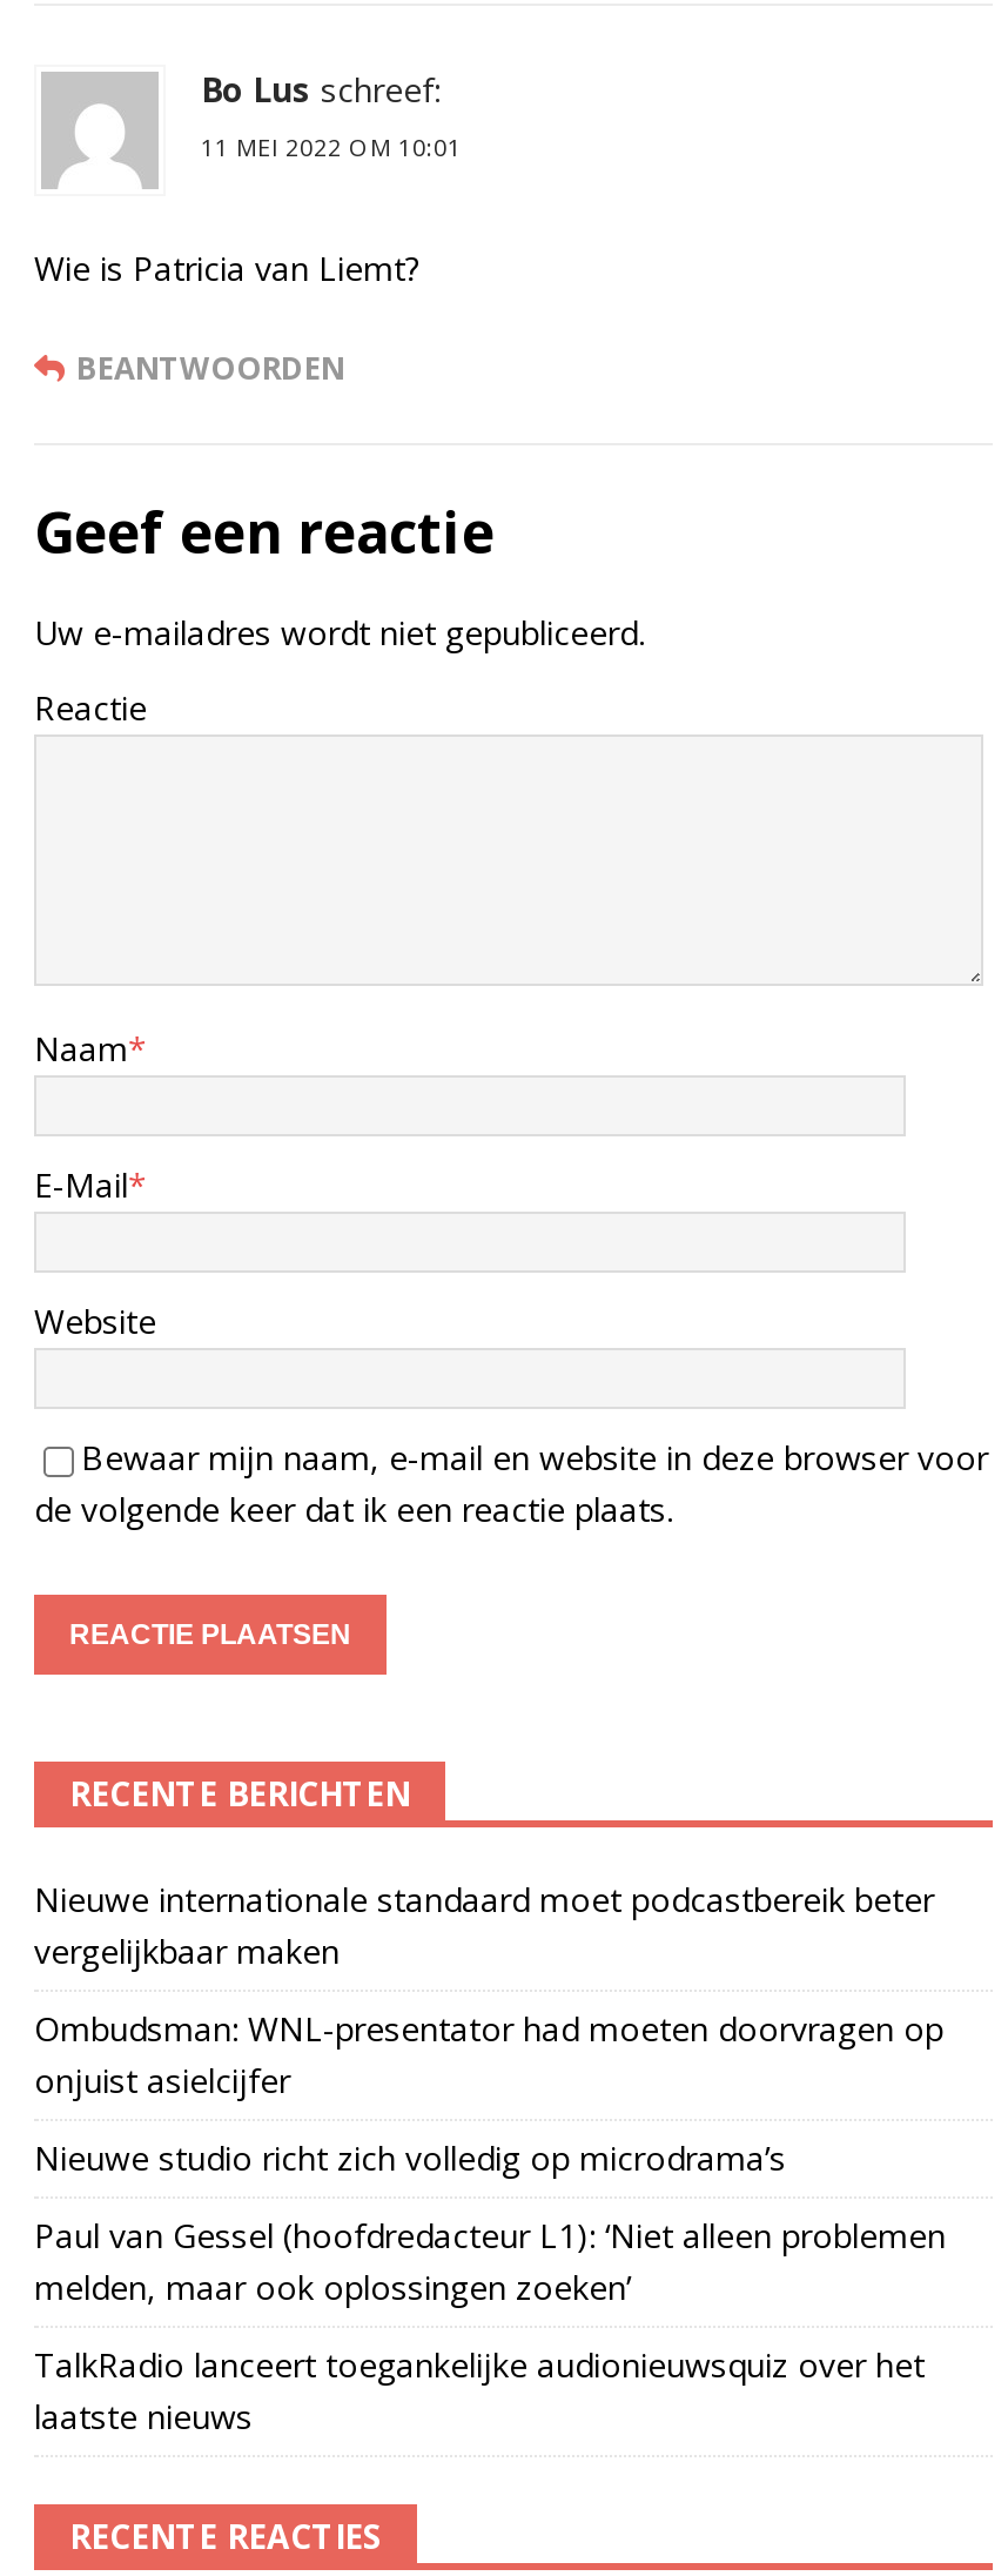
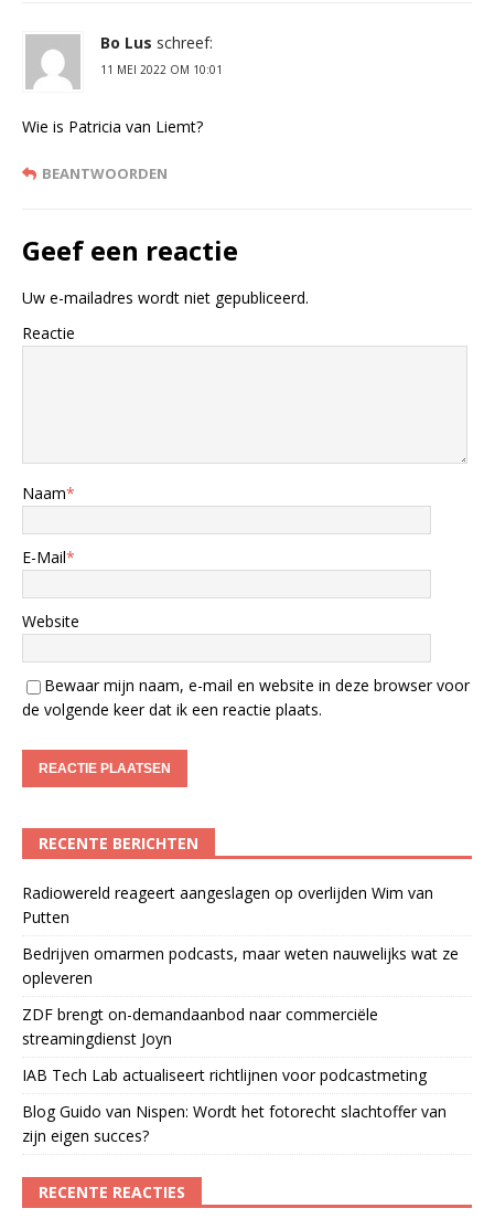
- Nieuwe internationale standaard moet podcastbereik beter
- vergelijkbaar maken
+ Radiowereld reageert aangeslagen op overlijden Wim van
+ Putten

- Ombudsman: WNL-presentator had moeten doorvragen op
- onjuist asielcijfer
+ Bedrijven omarmen podcasts, maar weten nauwelijks wat ze
+ opleveren

- Nieuwe studio richt zich volledig op microdrama’s
+ ZDF brengt on-demandaanbod naar commerciële
+ streamingdienst Joyn

- Paul van Gessel (hoofdredacteur L1): ‘Niet alleen problemen
- melden, maar ook oplossingen zoeken’
+ IAB Tech Lab actualiseert richtlijnen voor podcastmeting

- TalkRadio lanceert toegankelijke audionieuwsquiz over het
- laatste nieuws
+ Blog Guido van Nispen: Wordt het fotorecht slachtoffer van
+ zijn eigen succes?
